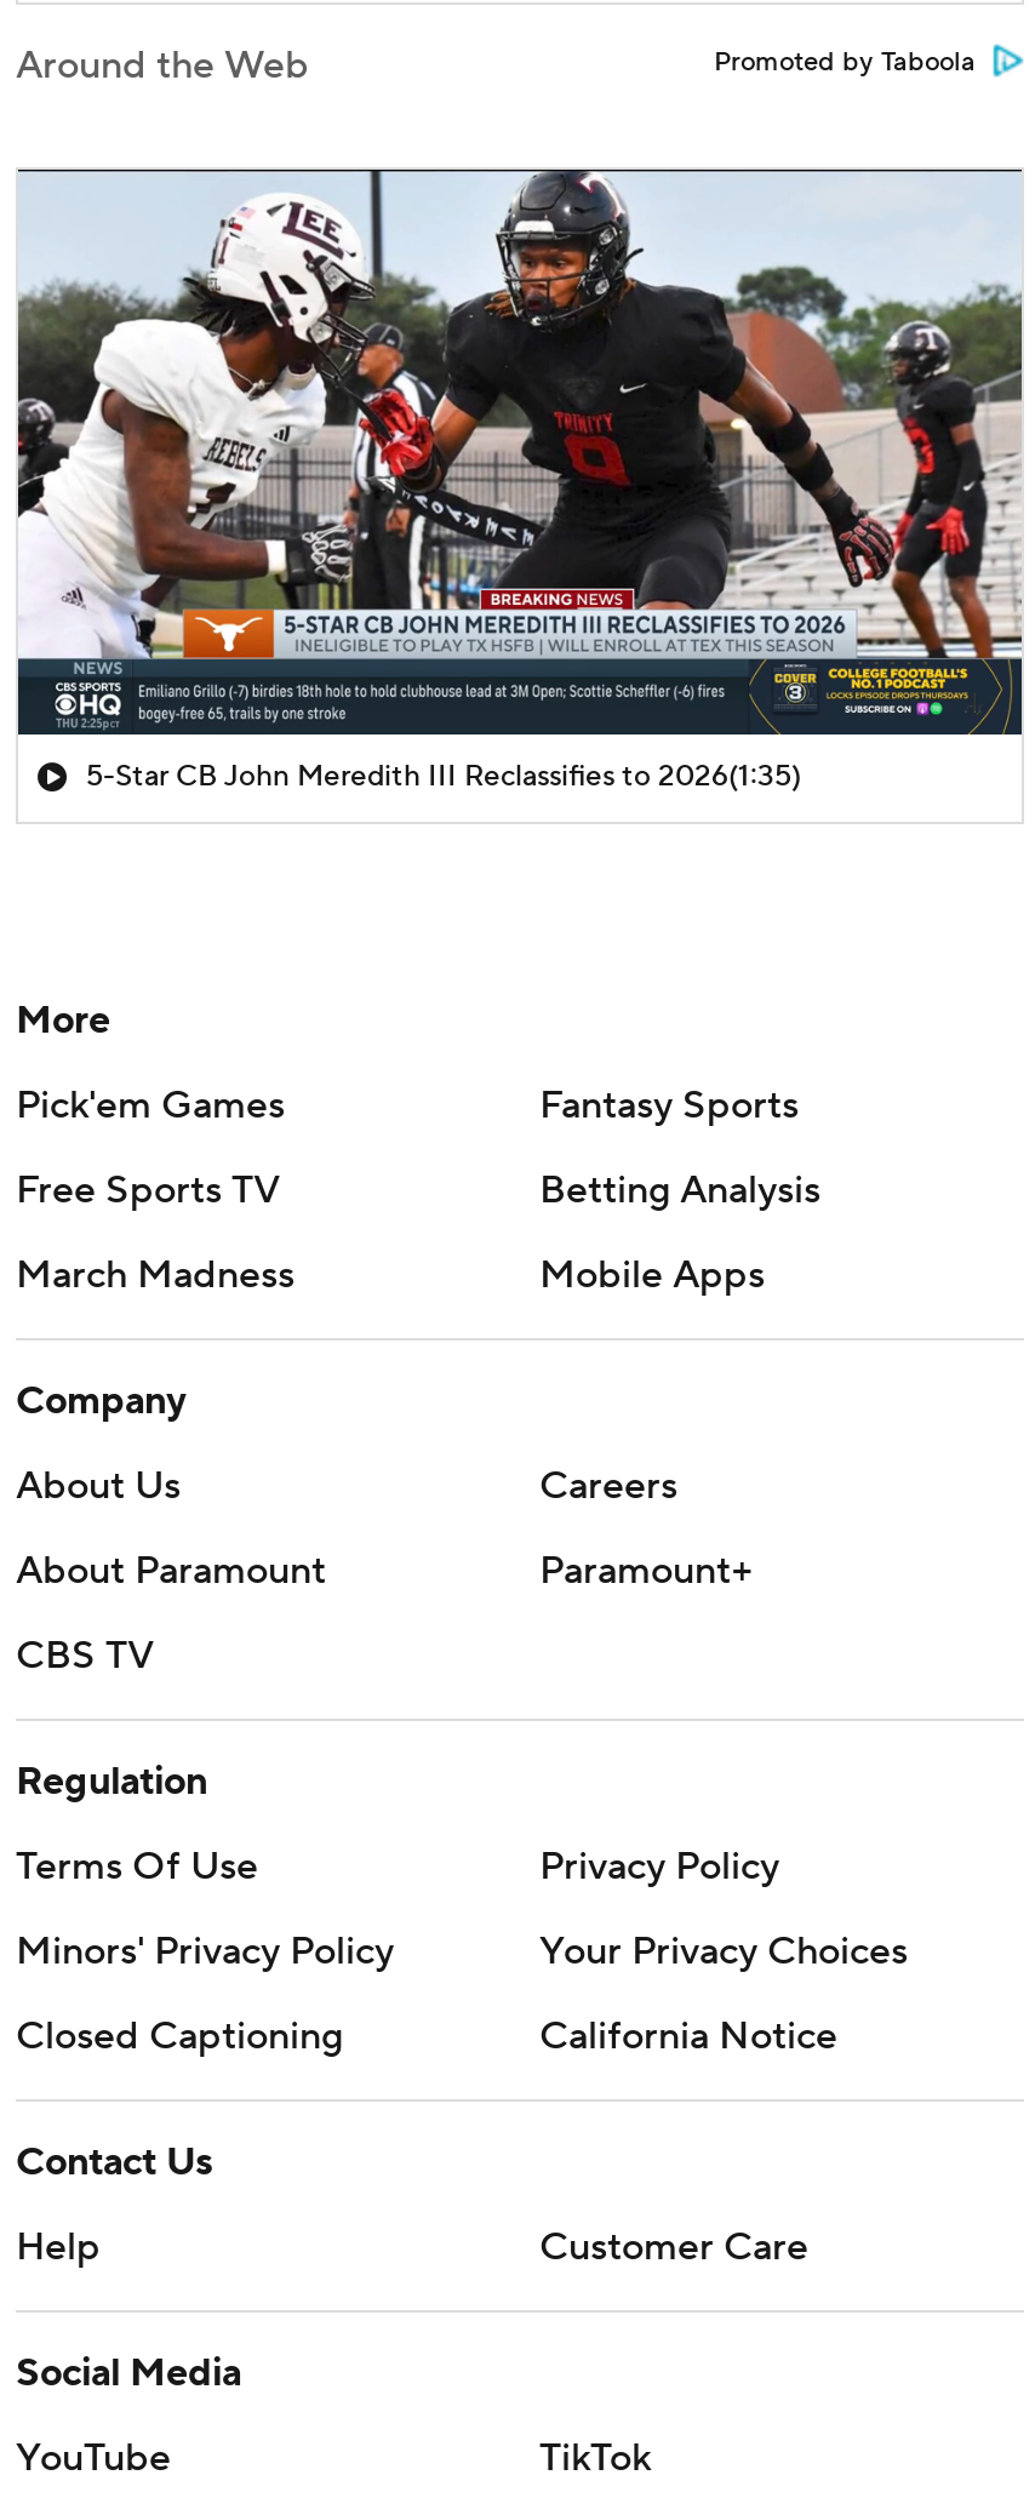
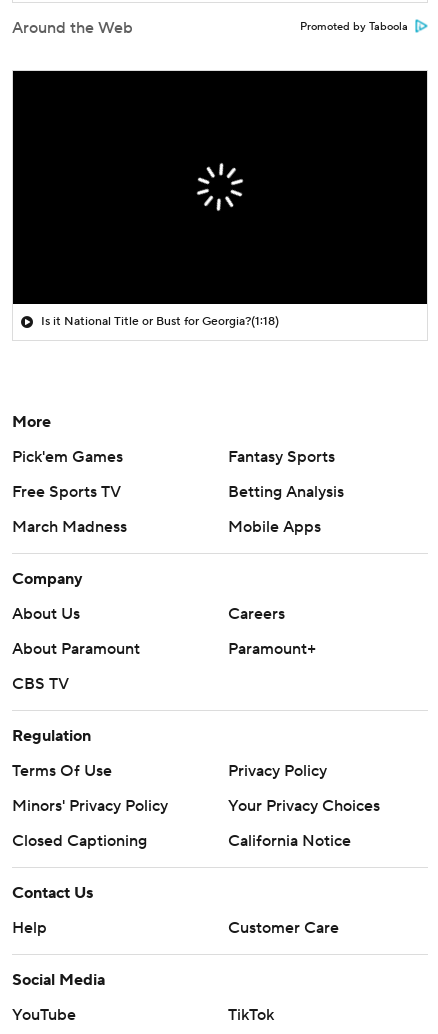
- [image]

- 5-Star CB John Meredith III Reclassifies to 2026(1:35)
+ Is it National Title or Bust for Georgia?(1:18)
